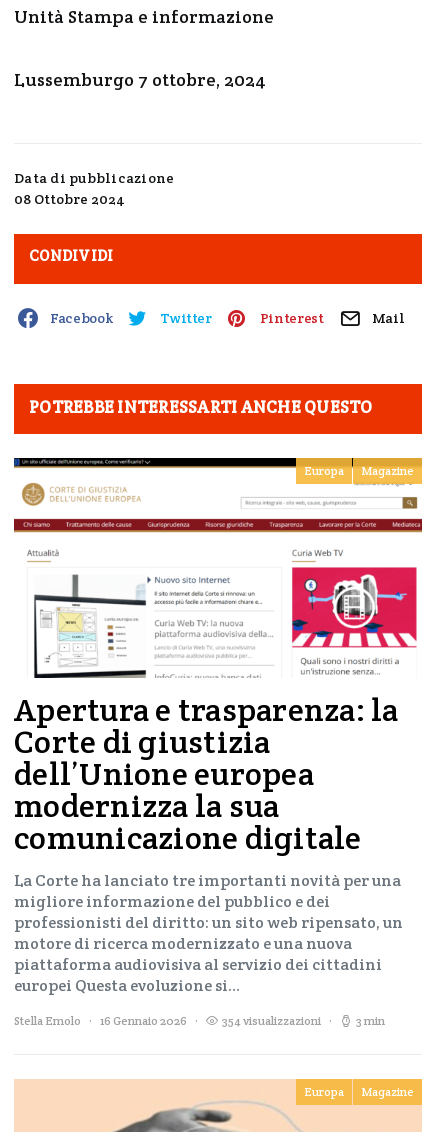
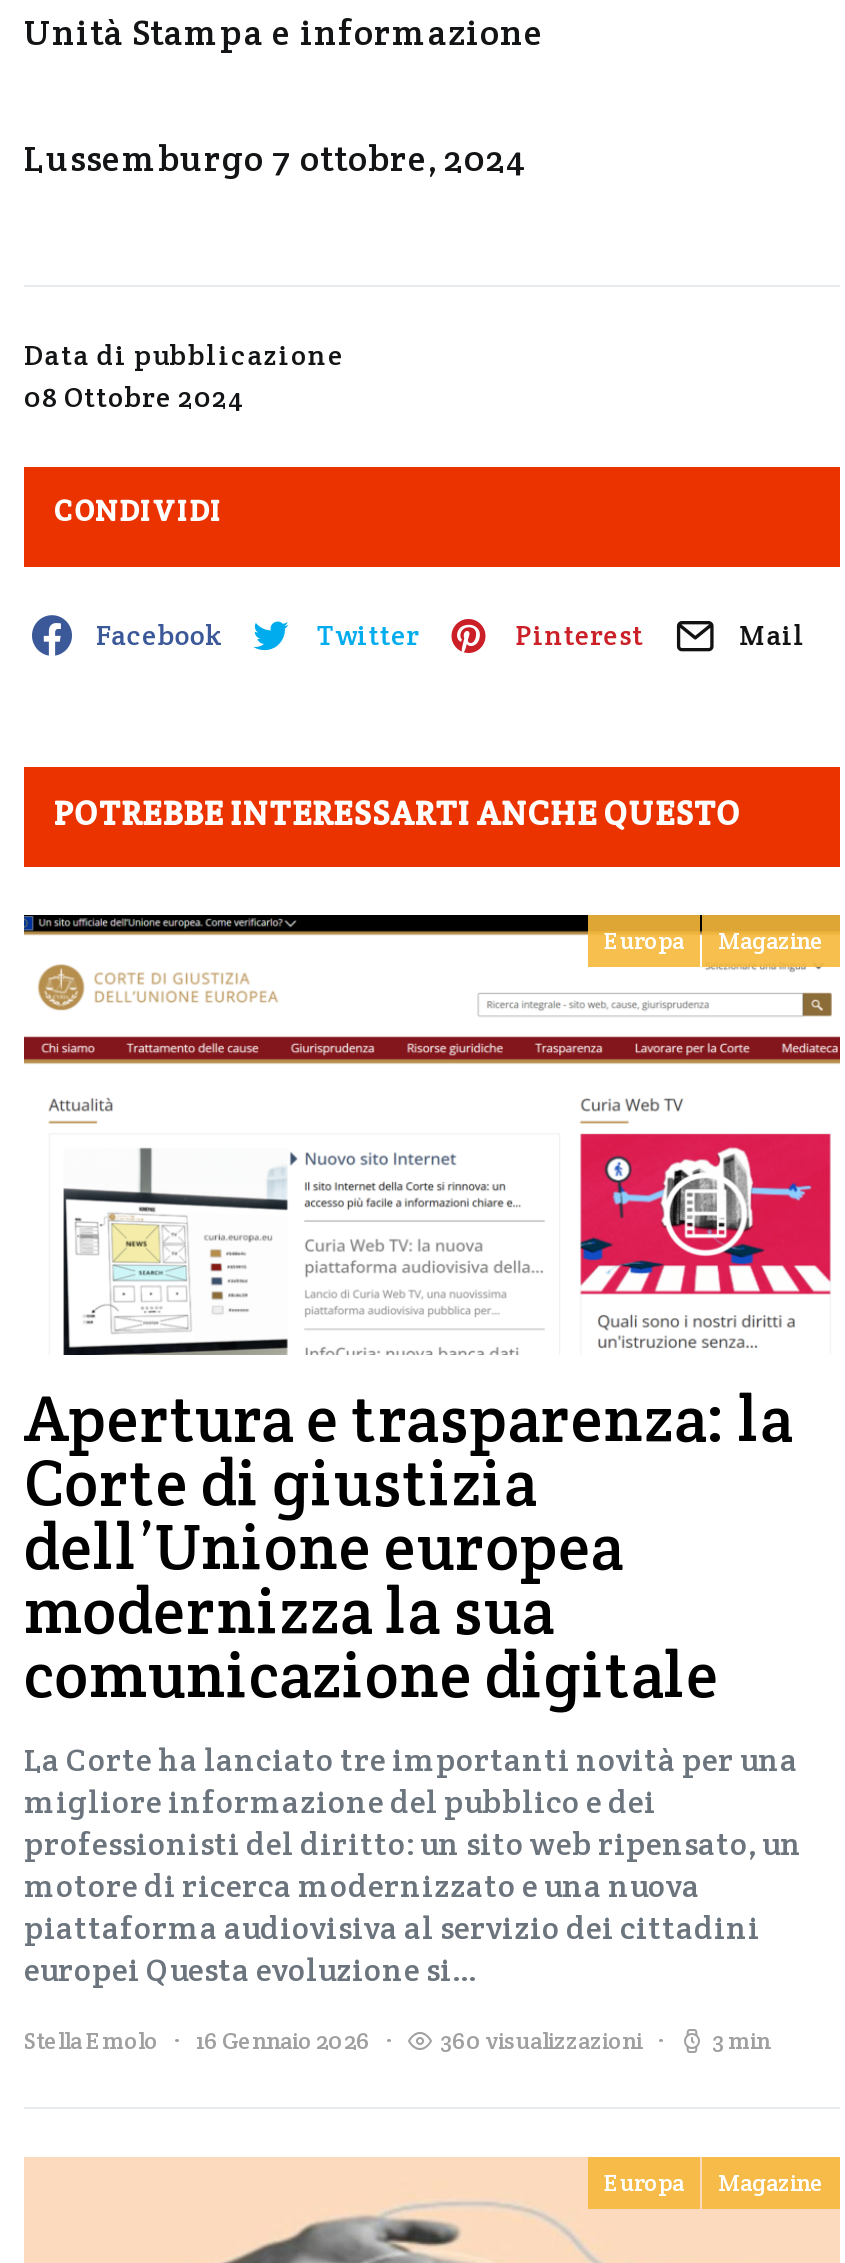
- 354 visualizzazioni
+ 360 visualizzazioni
